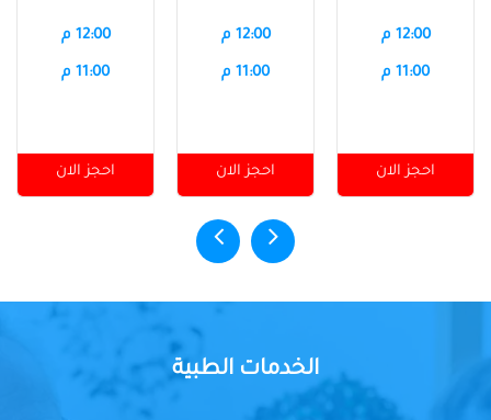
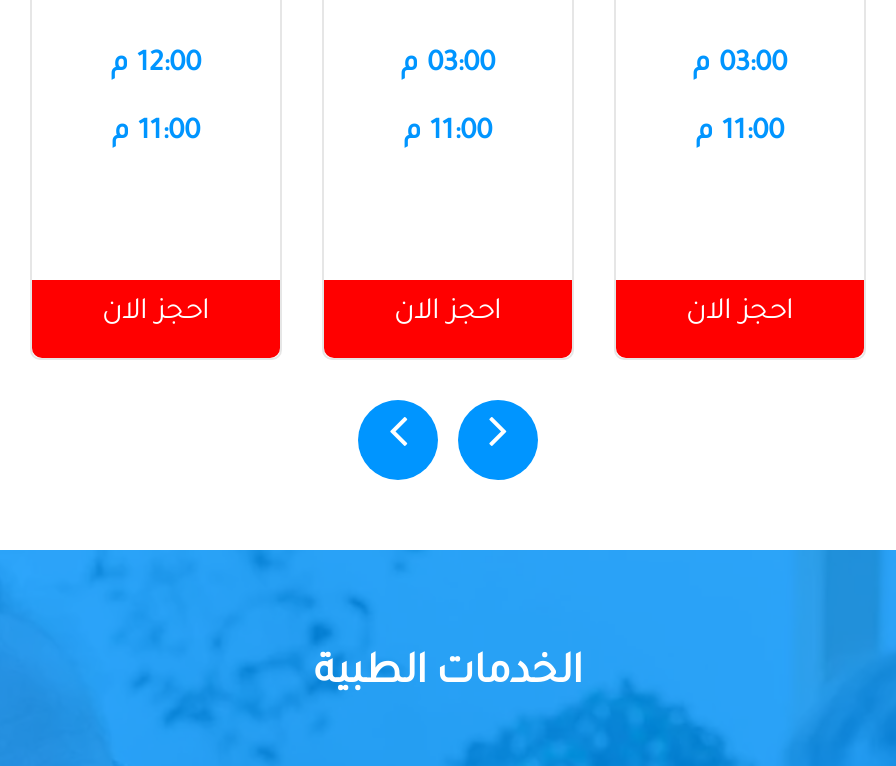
- 12:00 م
+ 03:00 م

- 12:00 م
+ 03:00 م
